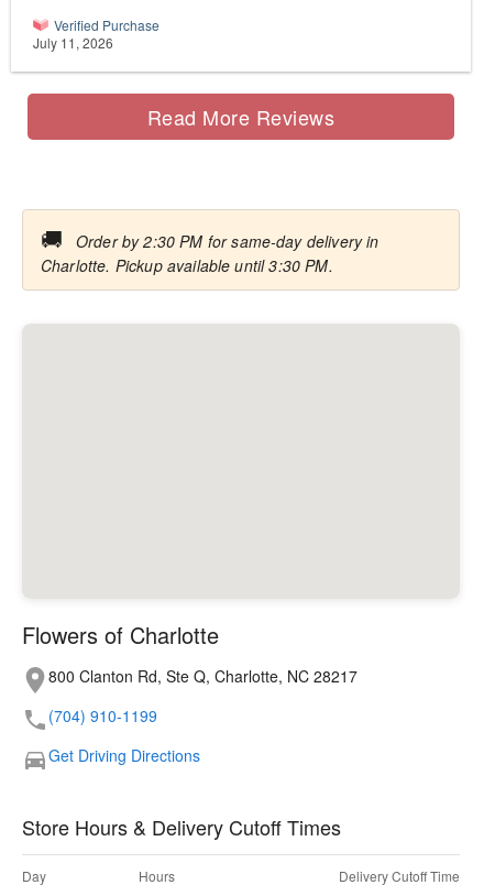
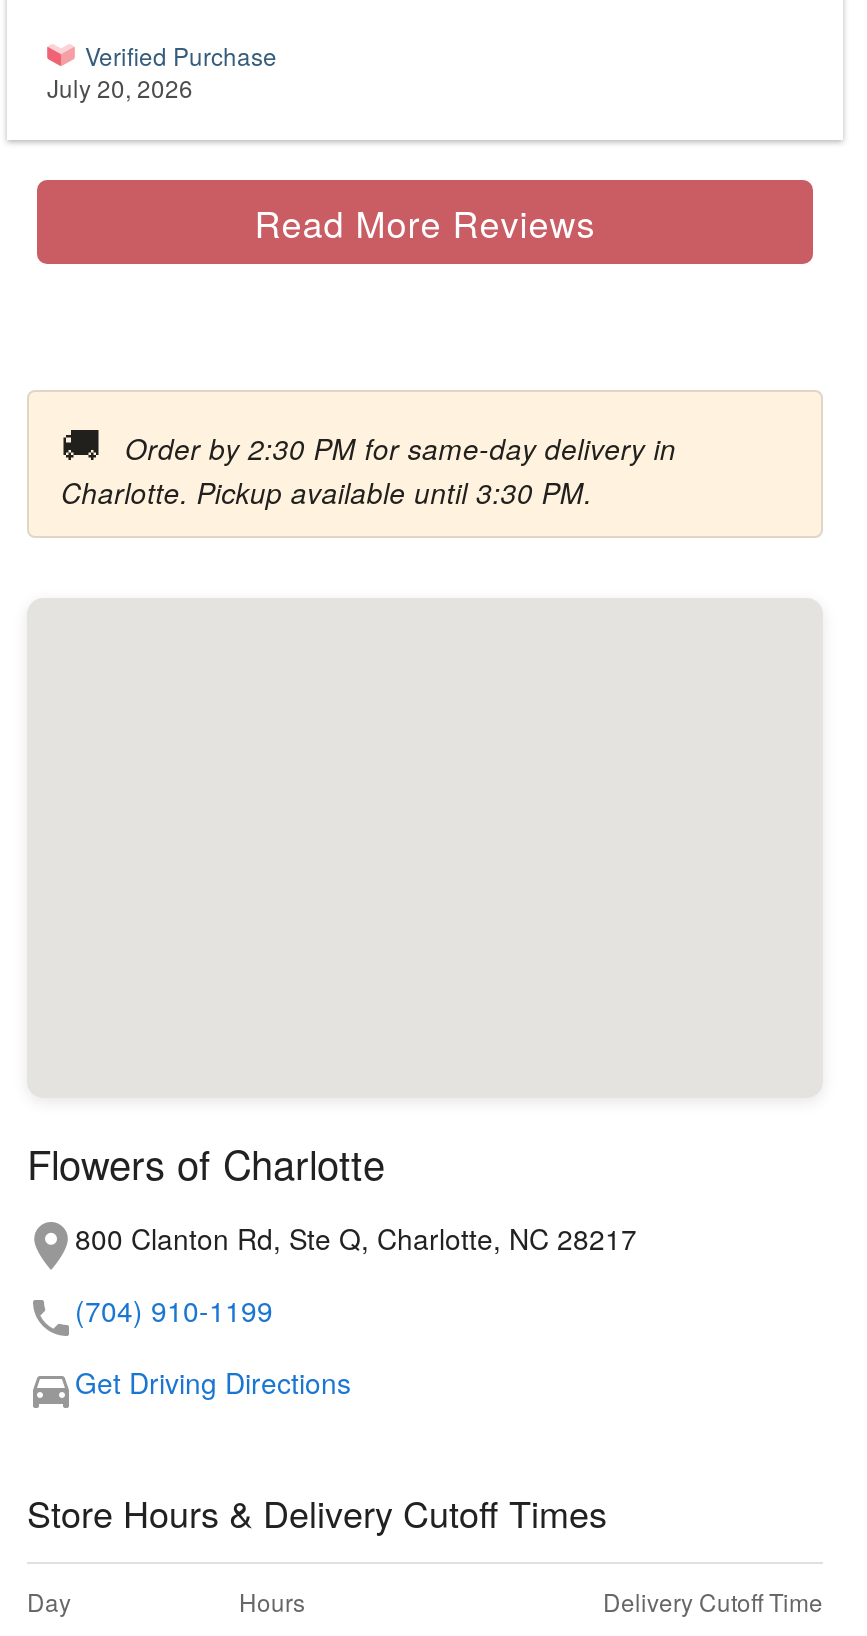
- July 11, 2026
+ July 20, 2026
